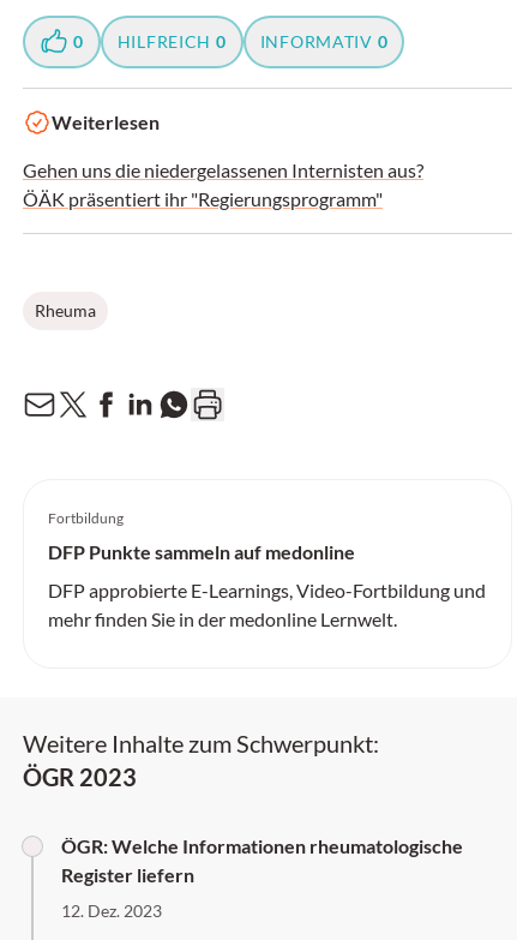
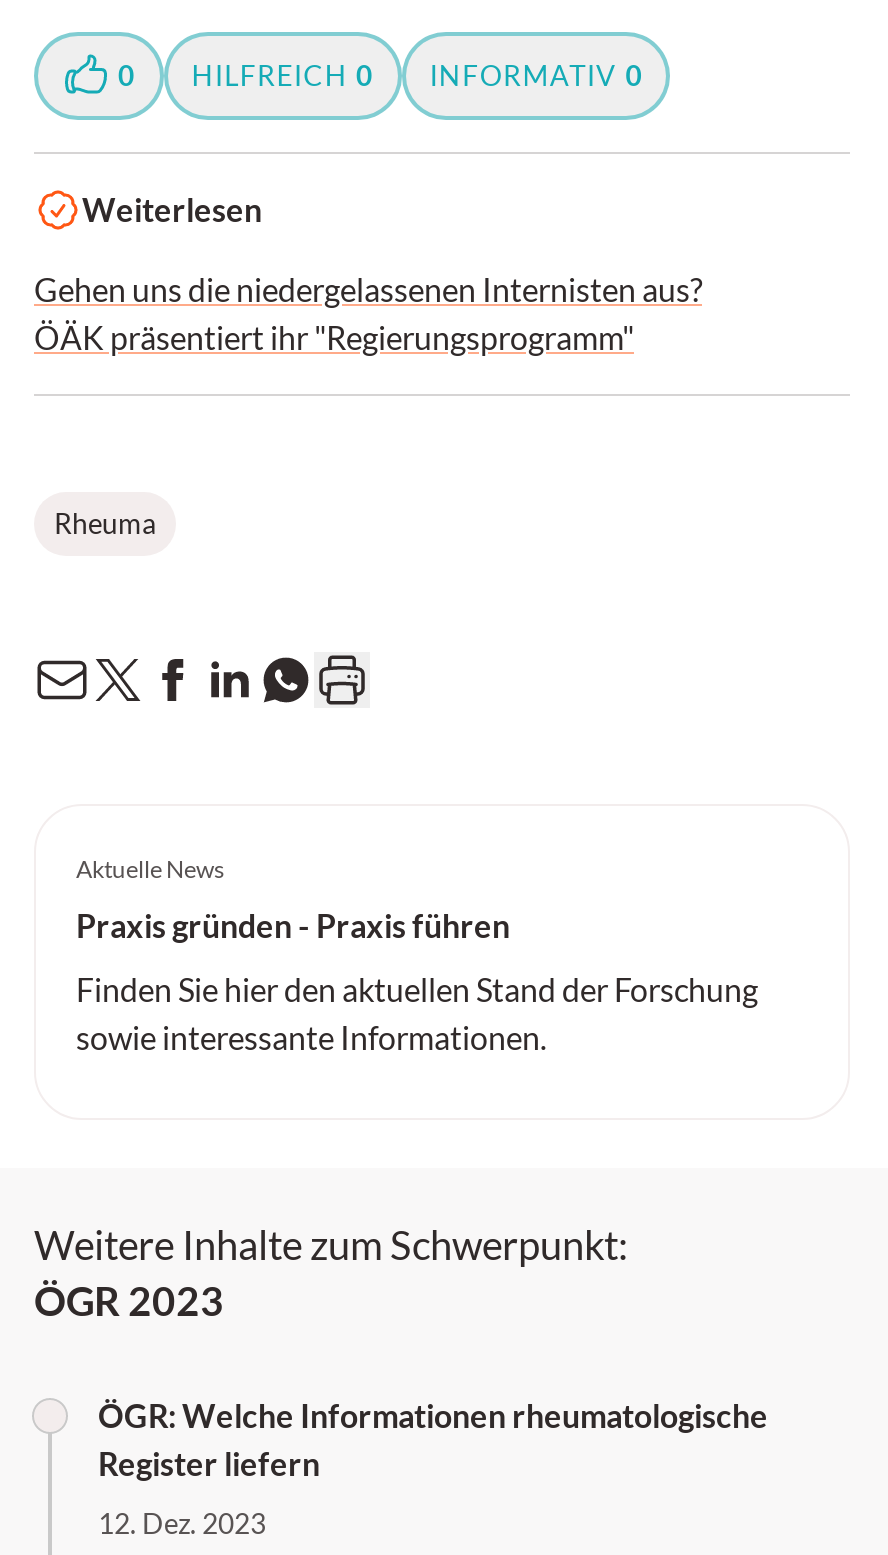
- Fortbildung
+ Aktuelle News

- DFP Punkte sammeln auf medonline
+ Praxis gründen - Praxis führen

- DFP approbierte E-Learnings, Video-Fortbildung und
- mehr finden Sie in der medonline Lernwelt.
+ Finden Sie hier den aktuellen Stand der Forschung
+ sowie interessante Informationen.
